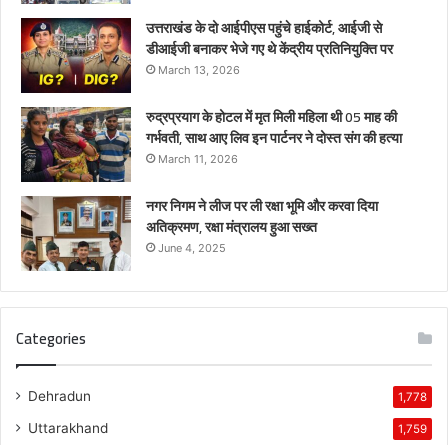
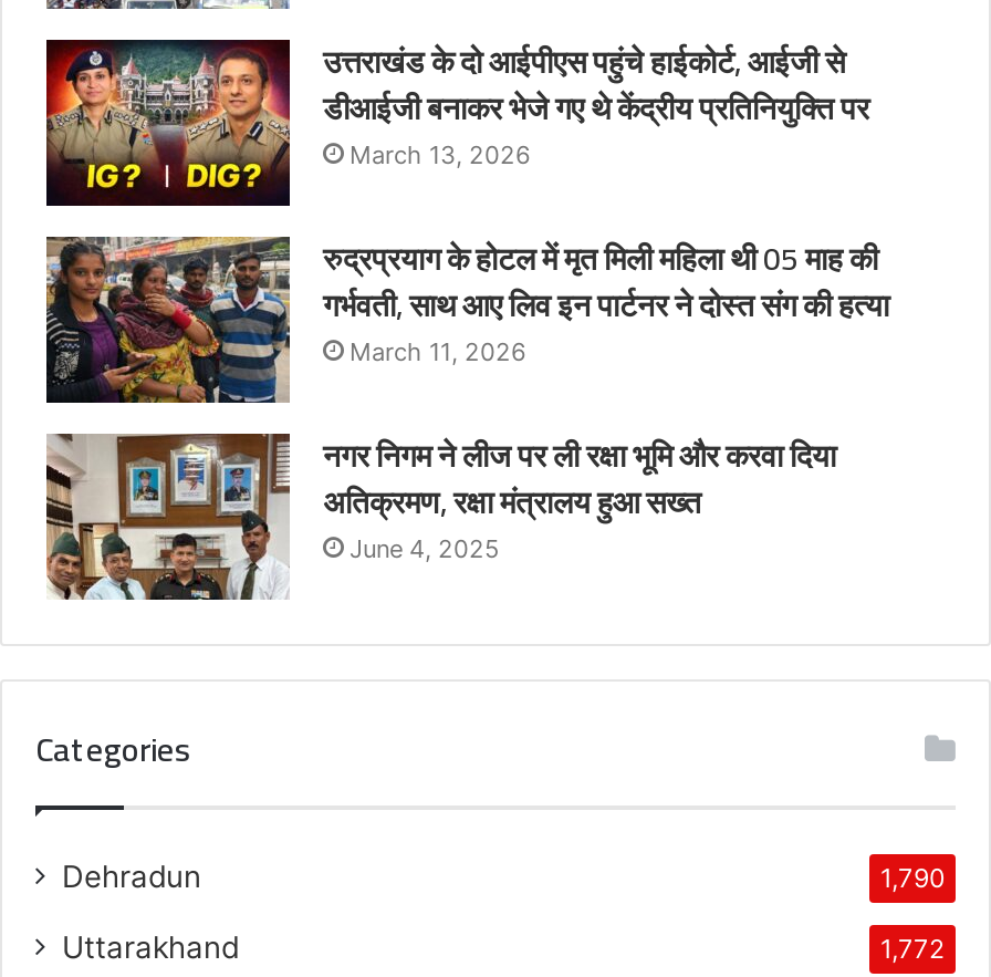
- 1,778
+ 1,790

- 1,759
+ 1,772
